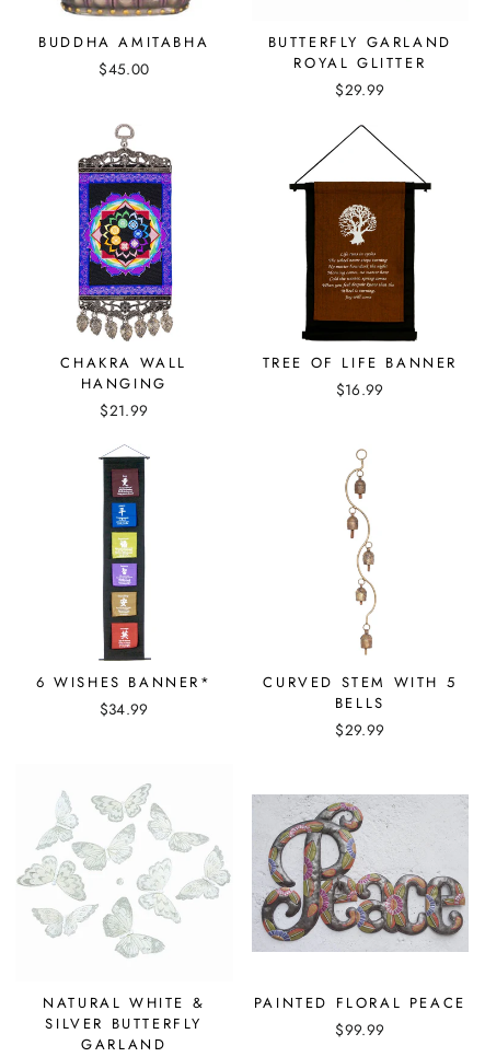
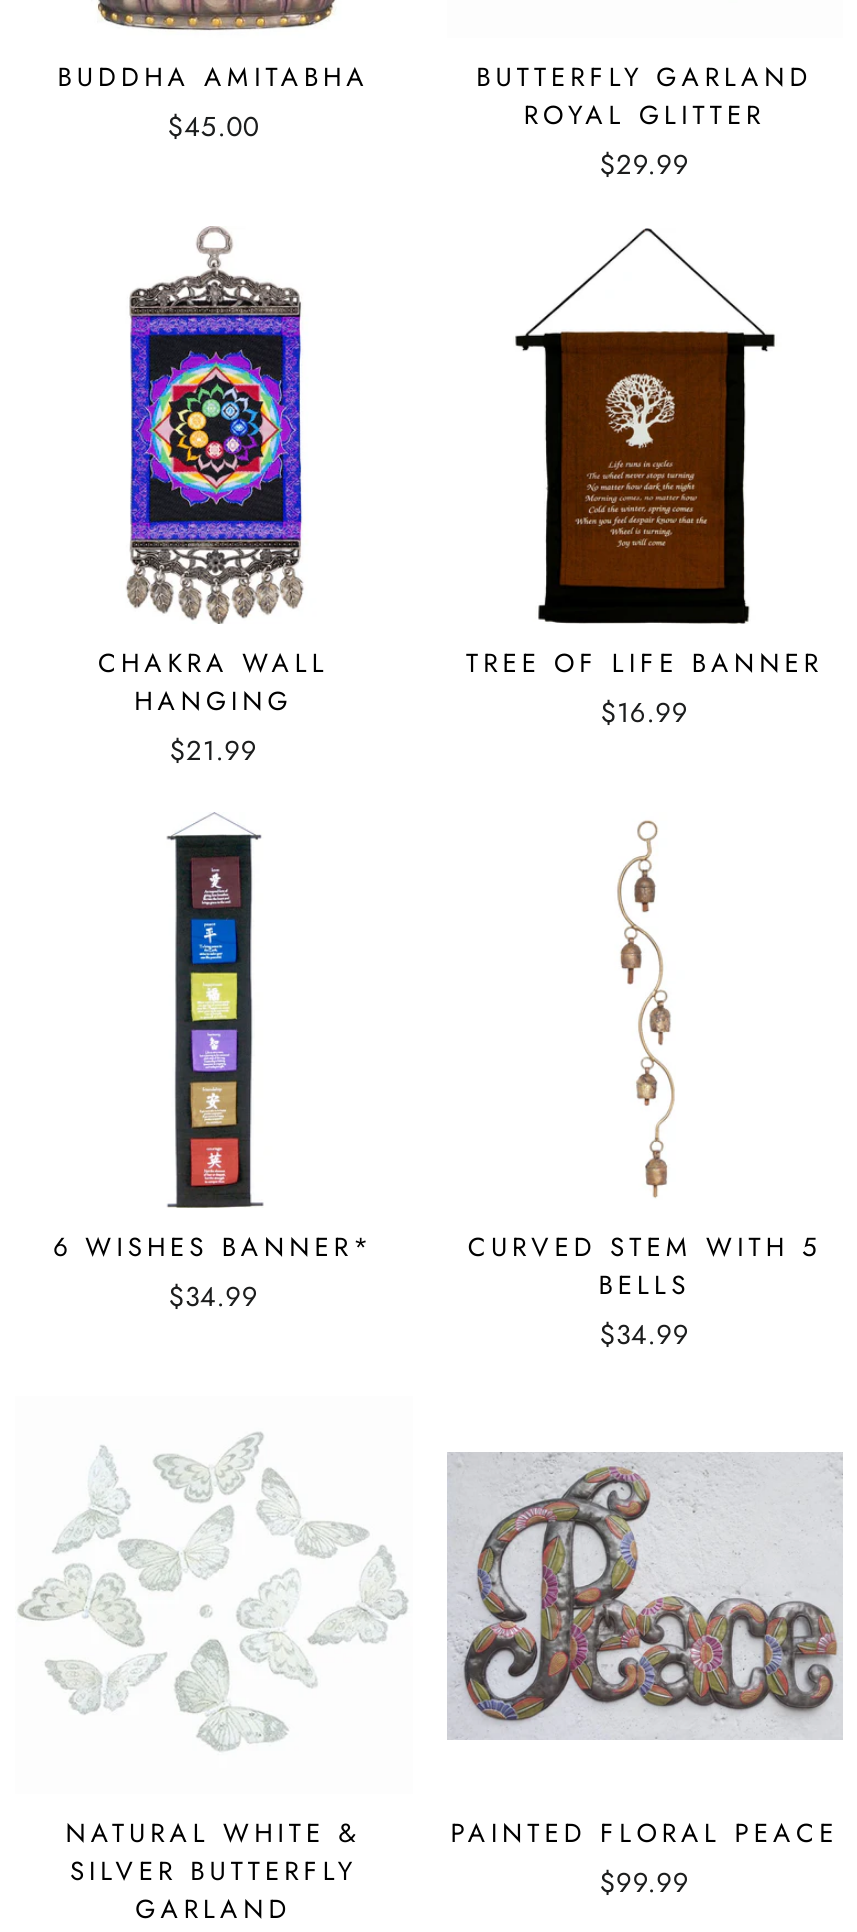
- $29.99
+ $34.99
